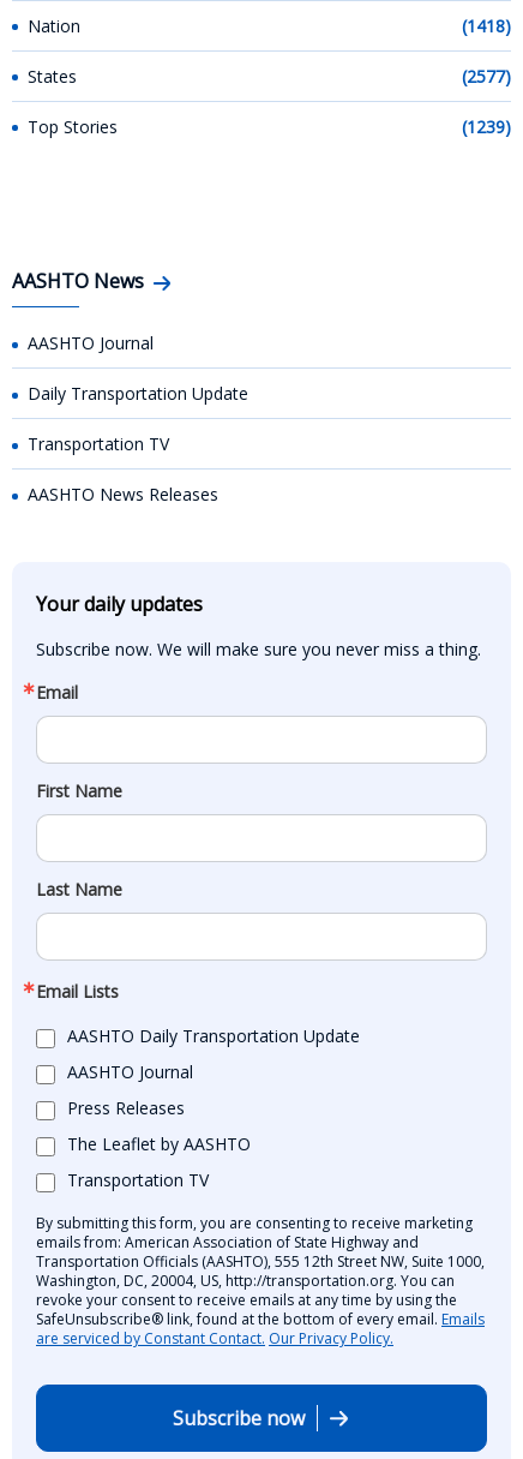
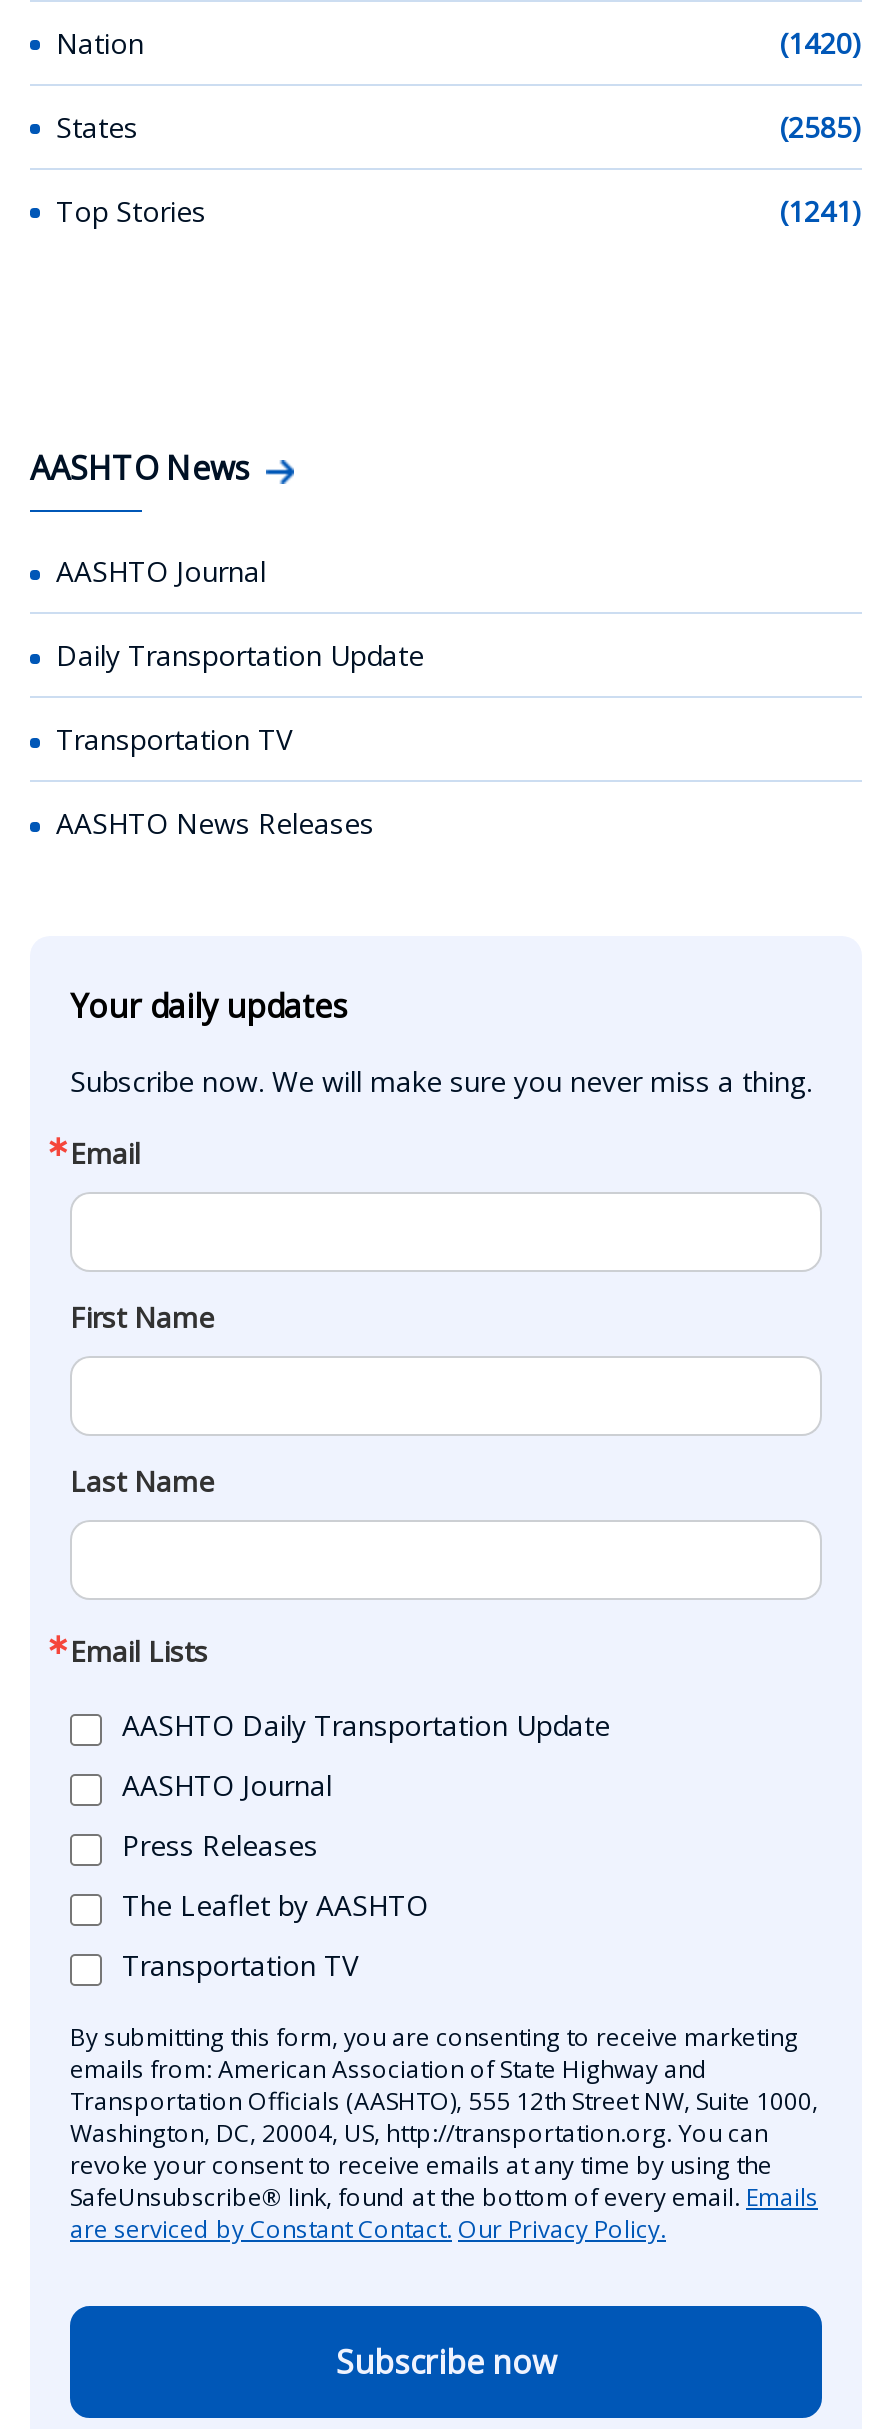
- (1418)
+ (1420)

- (2577)
+ (2585)

- (1239)
+ (1241)
